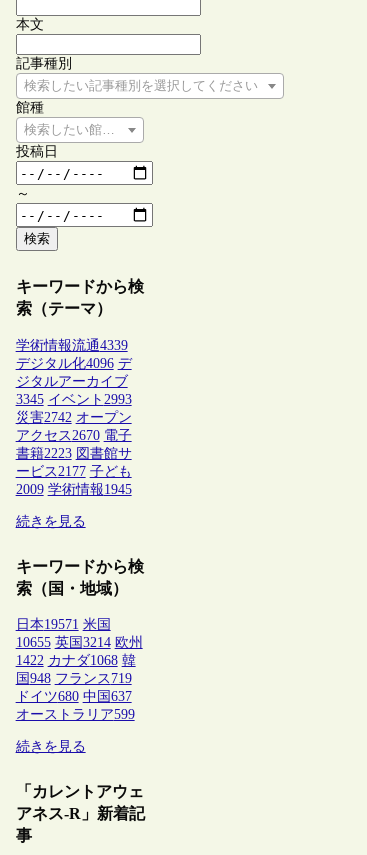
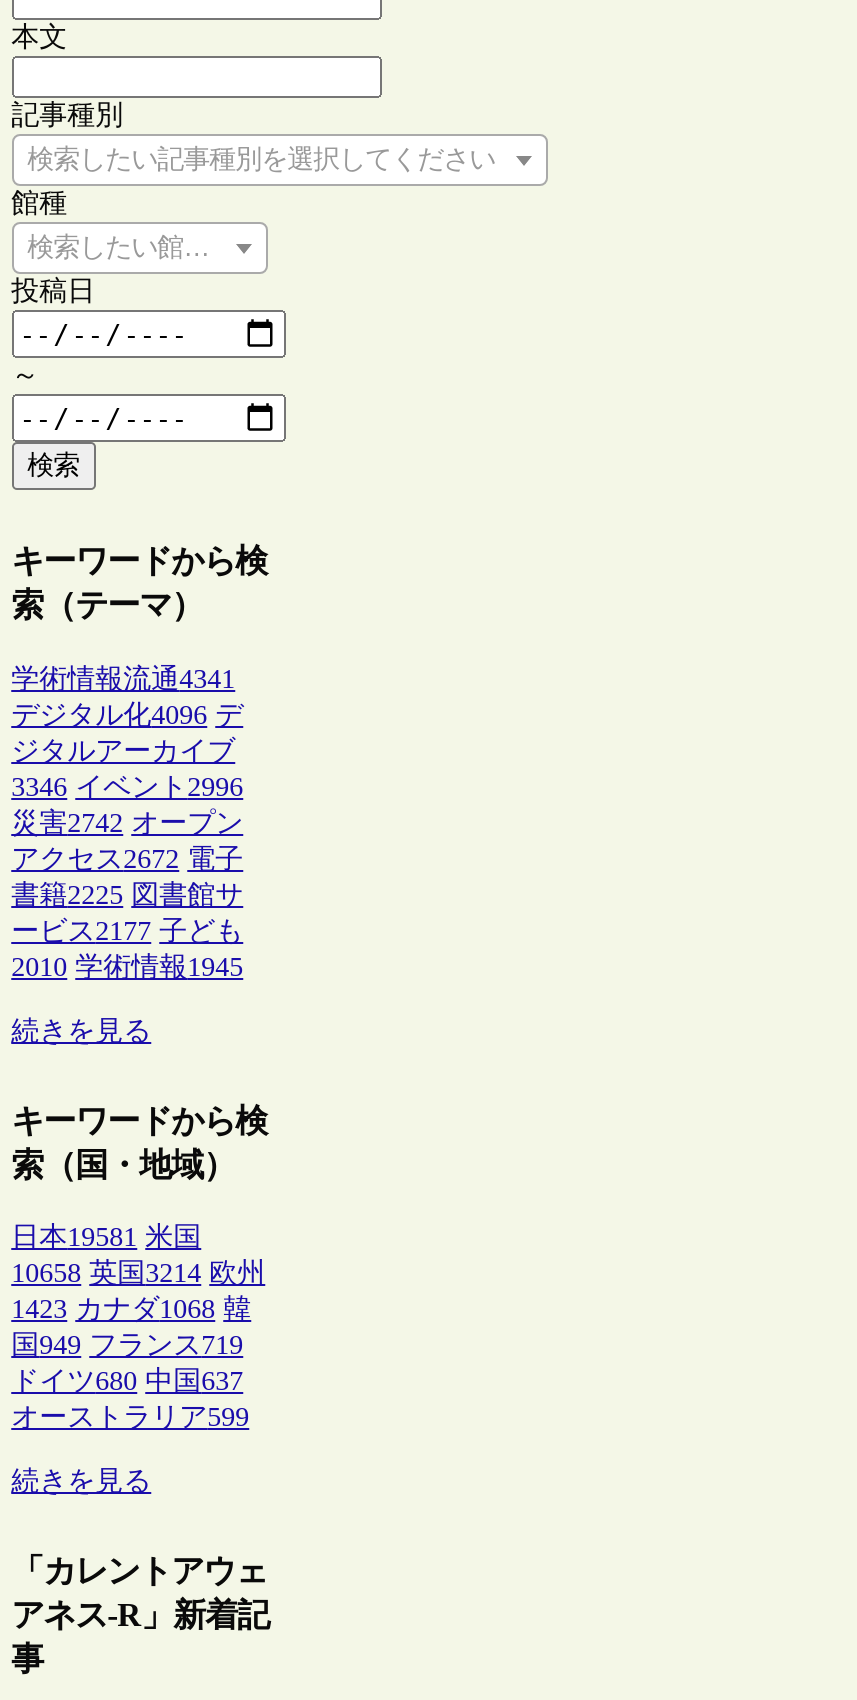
- 学術情報流通4339
+ 学術情報流通4341

- 3345 イベント2993
+ 3346 イベント2996

- アクセス2670 電子
+ アクセス2672 電子

- 書籍2223 図書館サ
+ 書籍2225 図書館サ

- 2009 学術情報1945
+ 2010 学術情報1945

- 日本19571 米国
+ 日本19581 米国

- 10655 英国3214 欧州
+ 10658 英国3214 欧州

- 1422 カナダ1068 韓
+ 1423 カナダ1068 韓

- 国948 フランス719
+ 国949 フランス719
